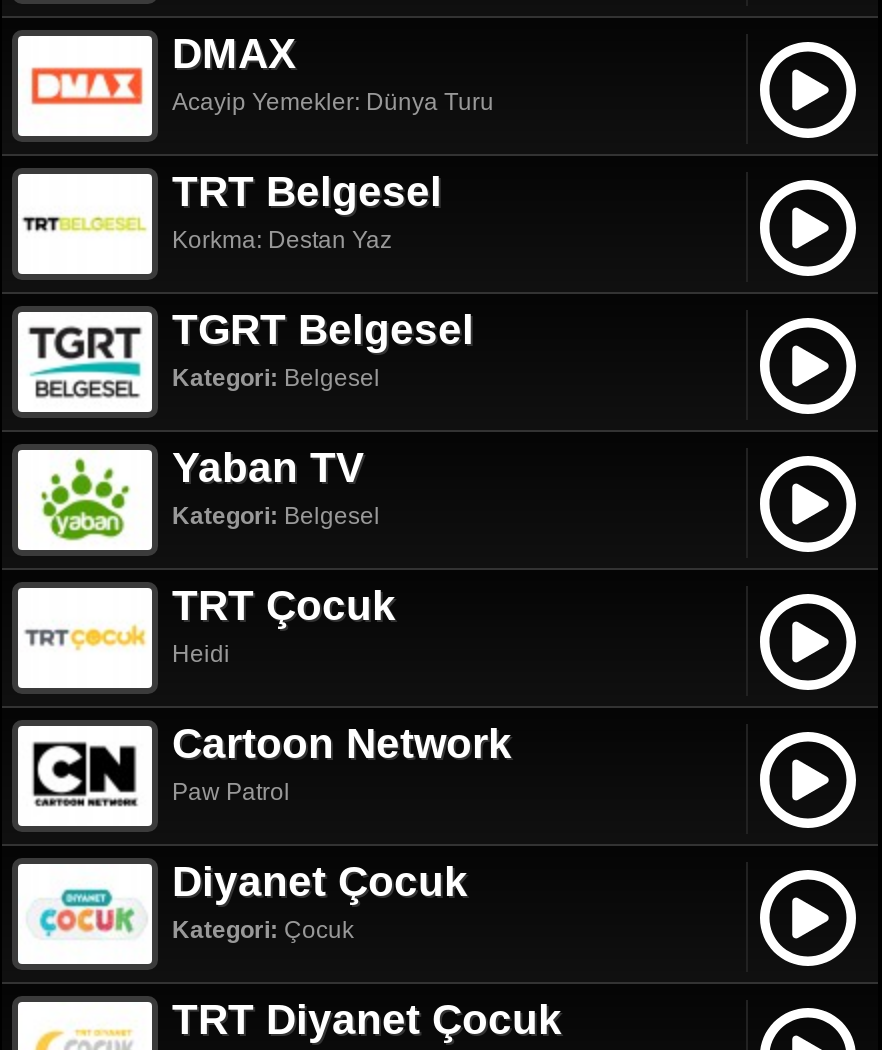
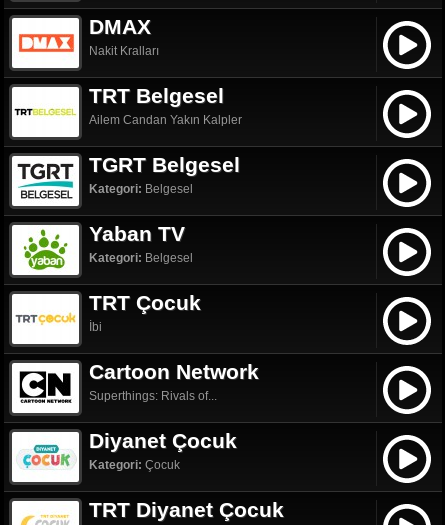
- Acayip Yemekler: Dünya Turu
+ Nakit Kralları

- Korkma: Destan Yaz
+ Ailem Candan Yakın Kalpler

- Heidi
+ İbi

- Paw Patrol
+ Superthings: Rivals of...
